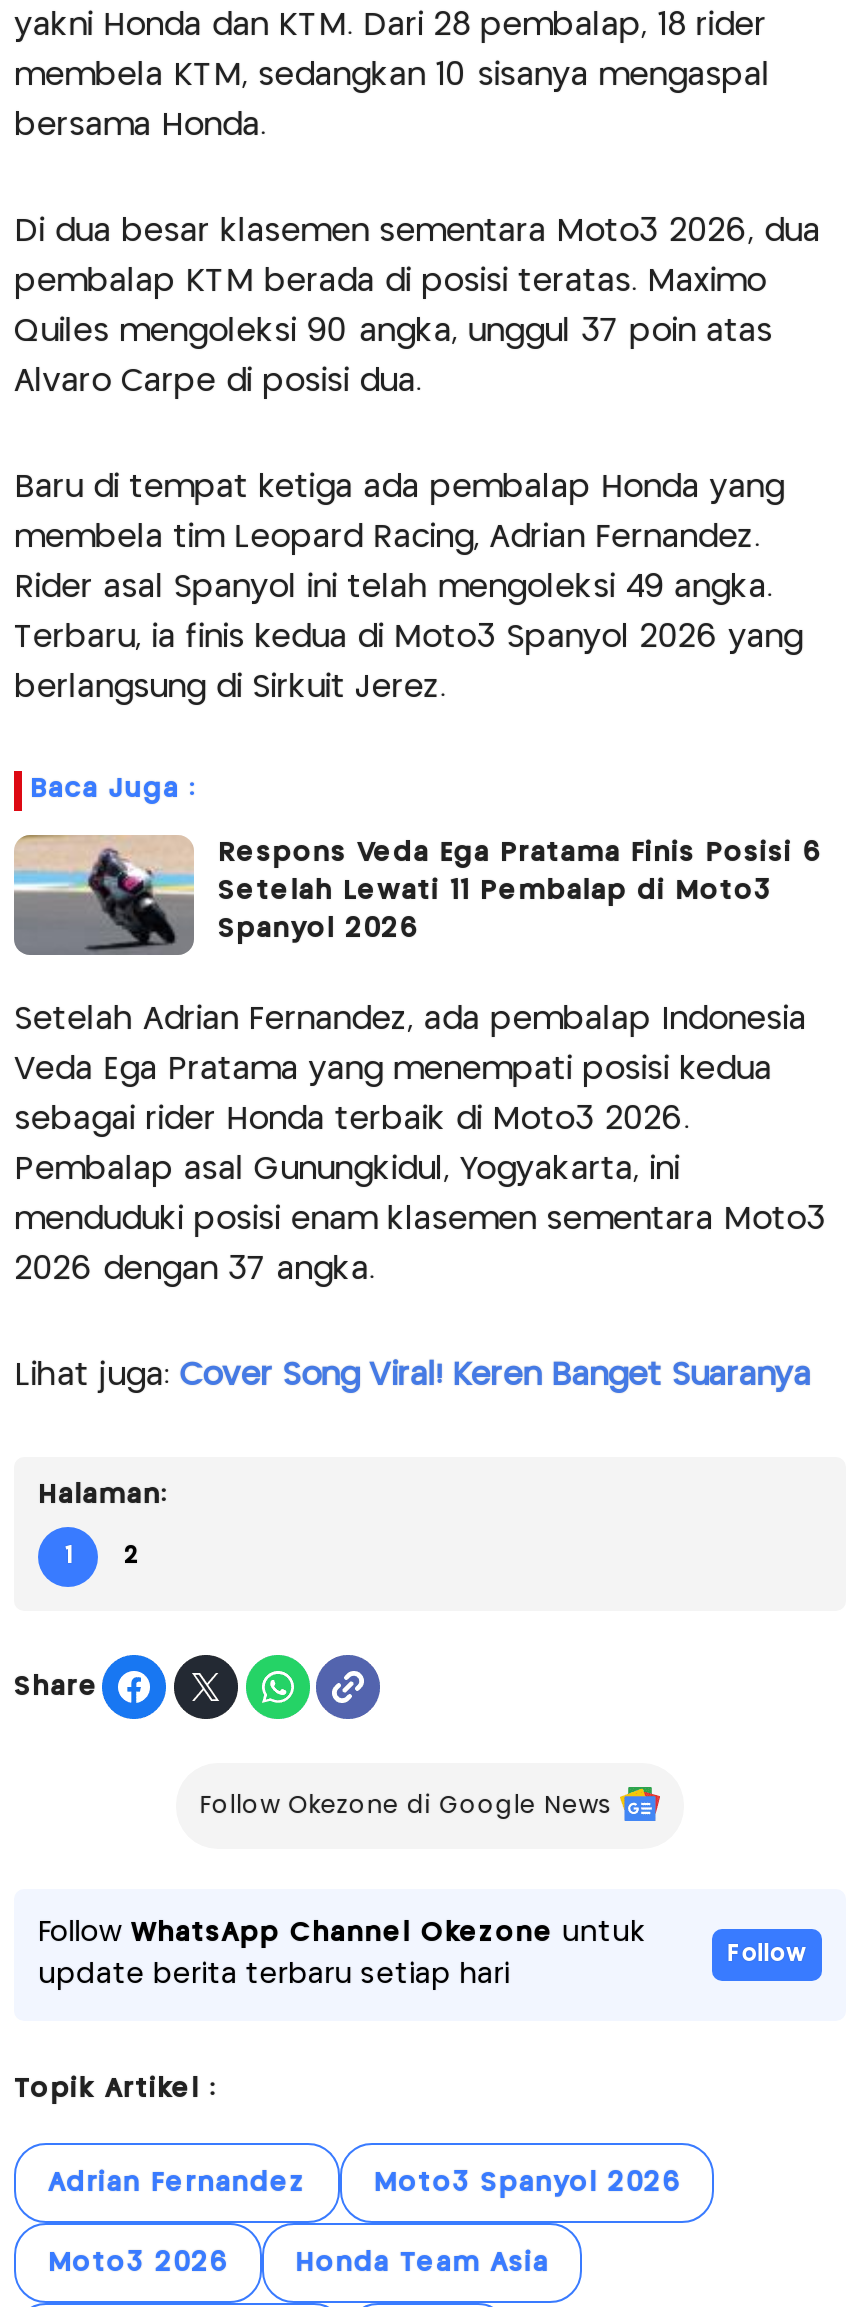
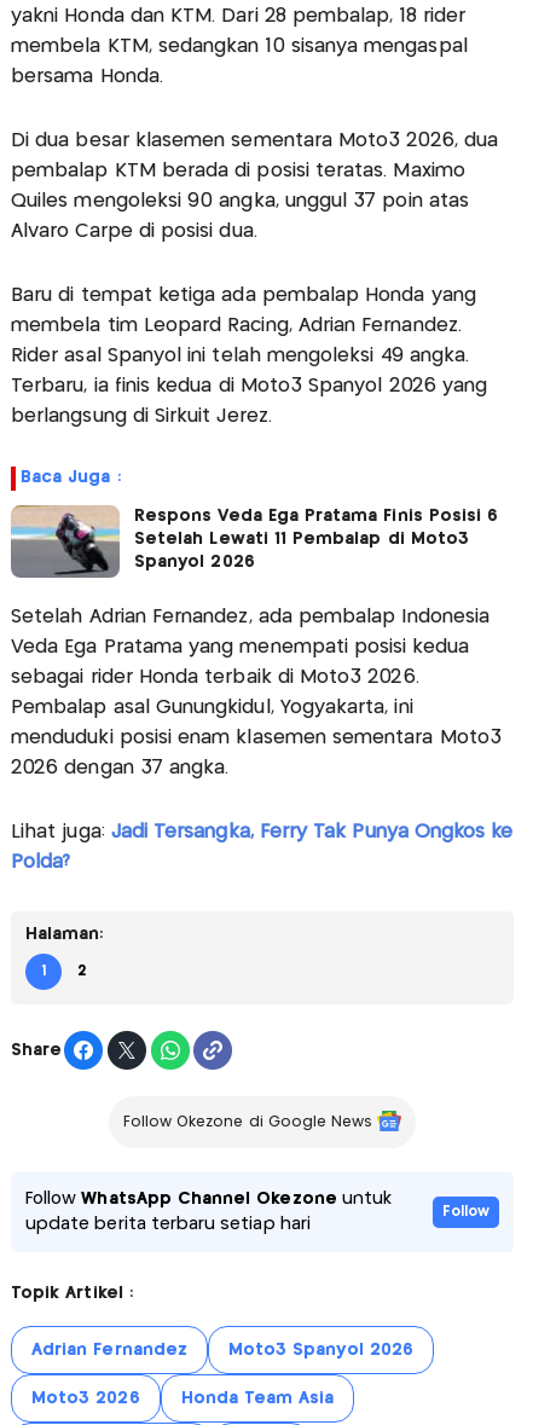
- Lihat juga: Cover Song Viral! Keren Banget Suaranya
+ Lihat juga: Jadi Tersangka, Ferry Tak Punya Ongkos ke
+ Polda?
